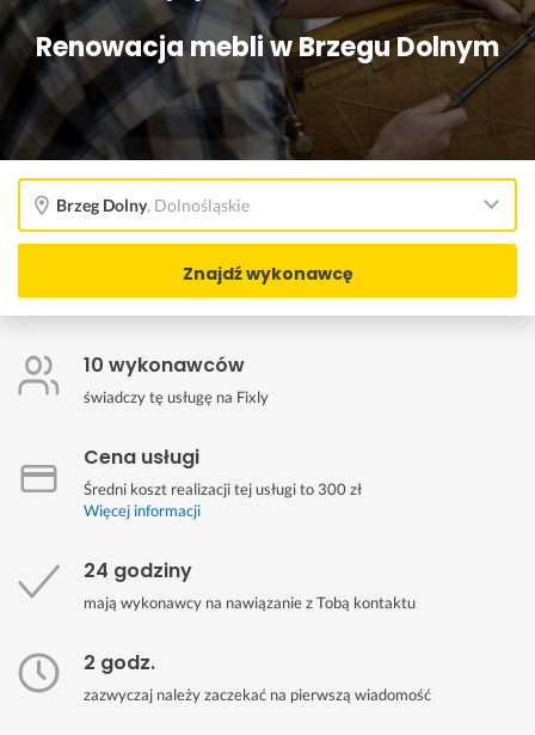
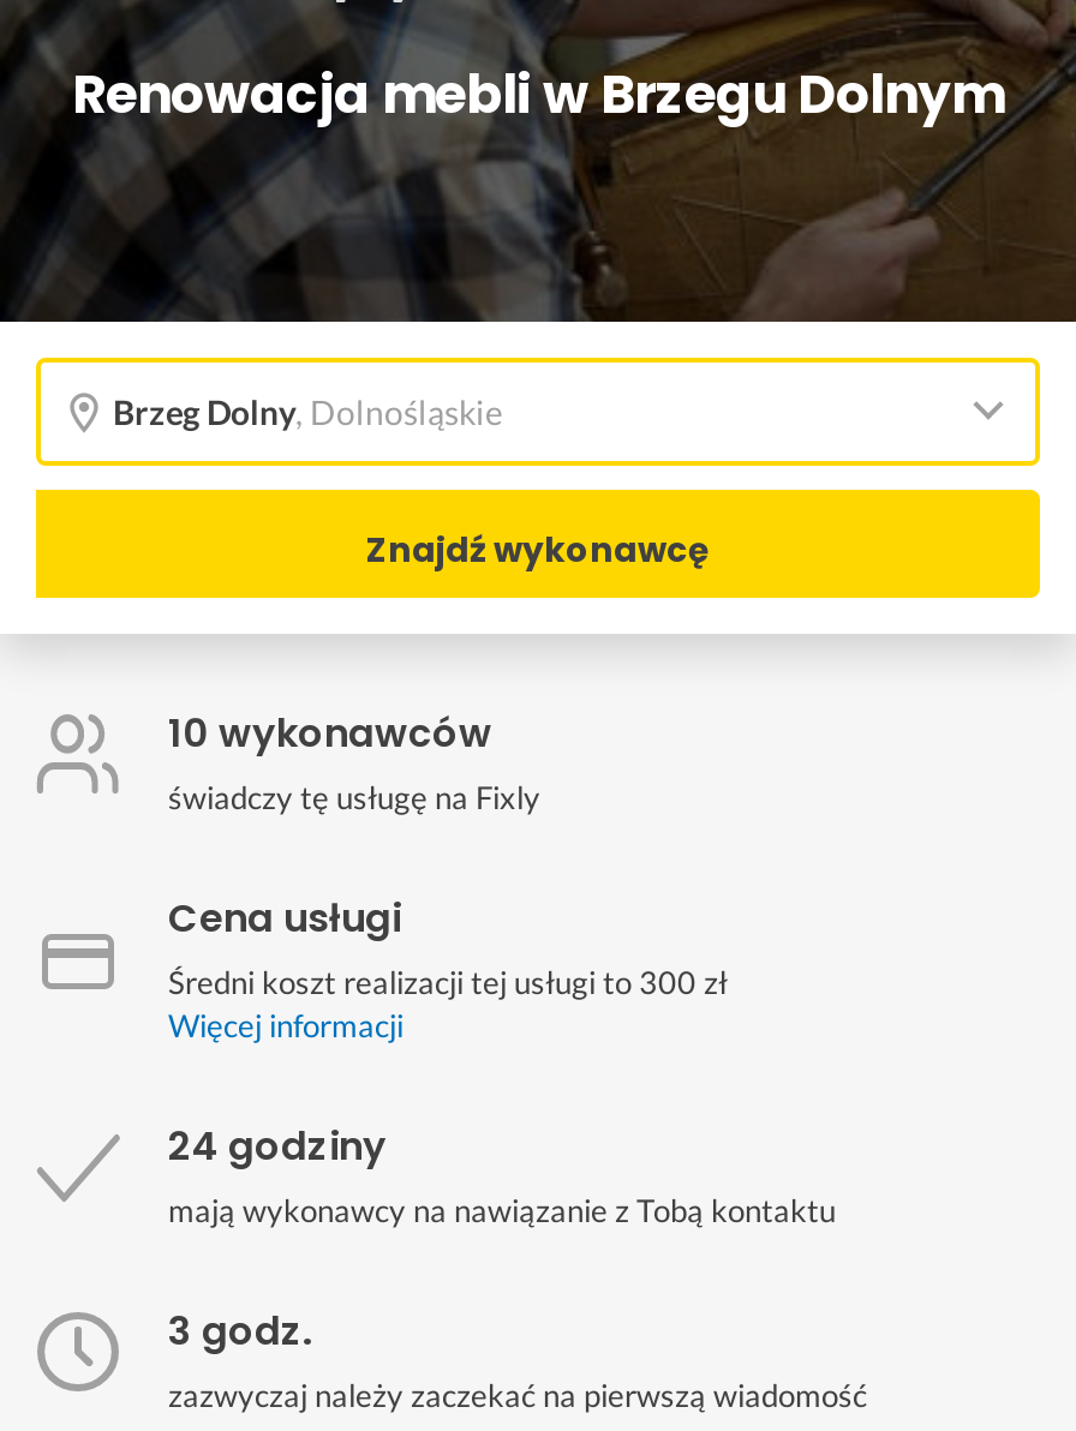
- 2 godz.
+ 3 godz.
